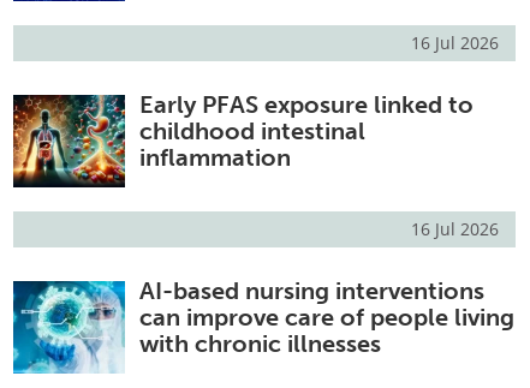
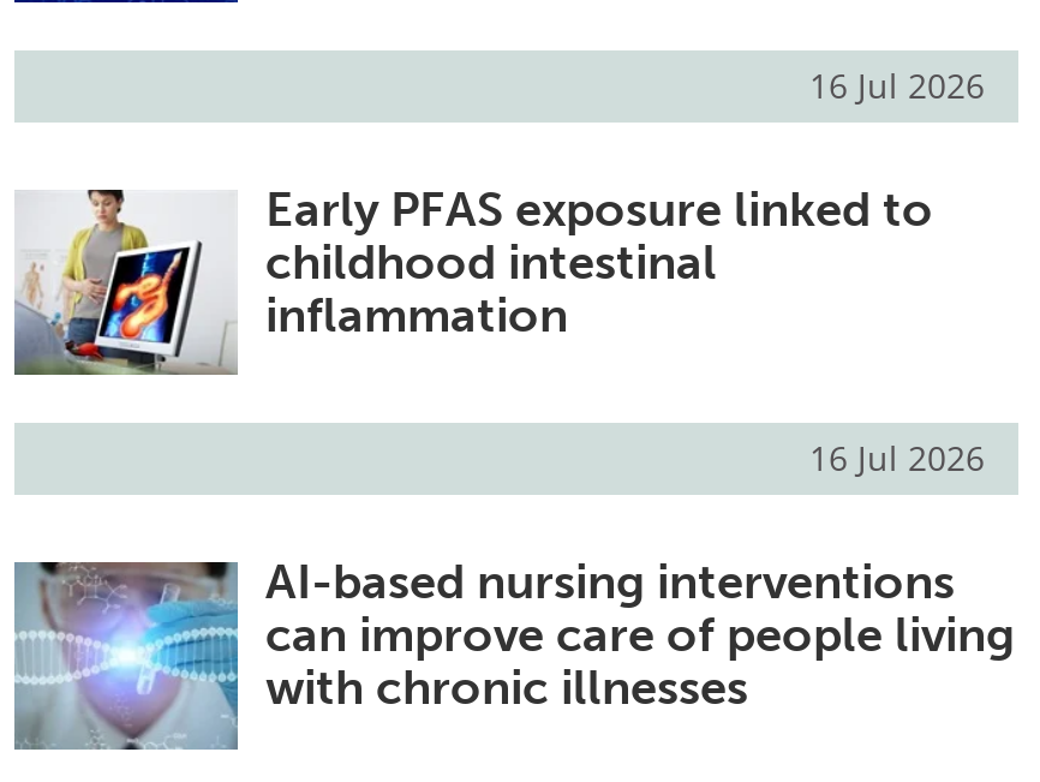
- [image]
+ [image]

- [image]
+ [image]
